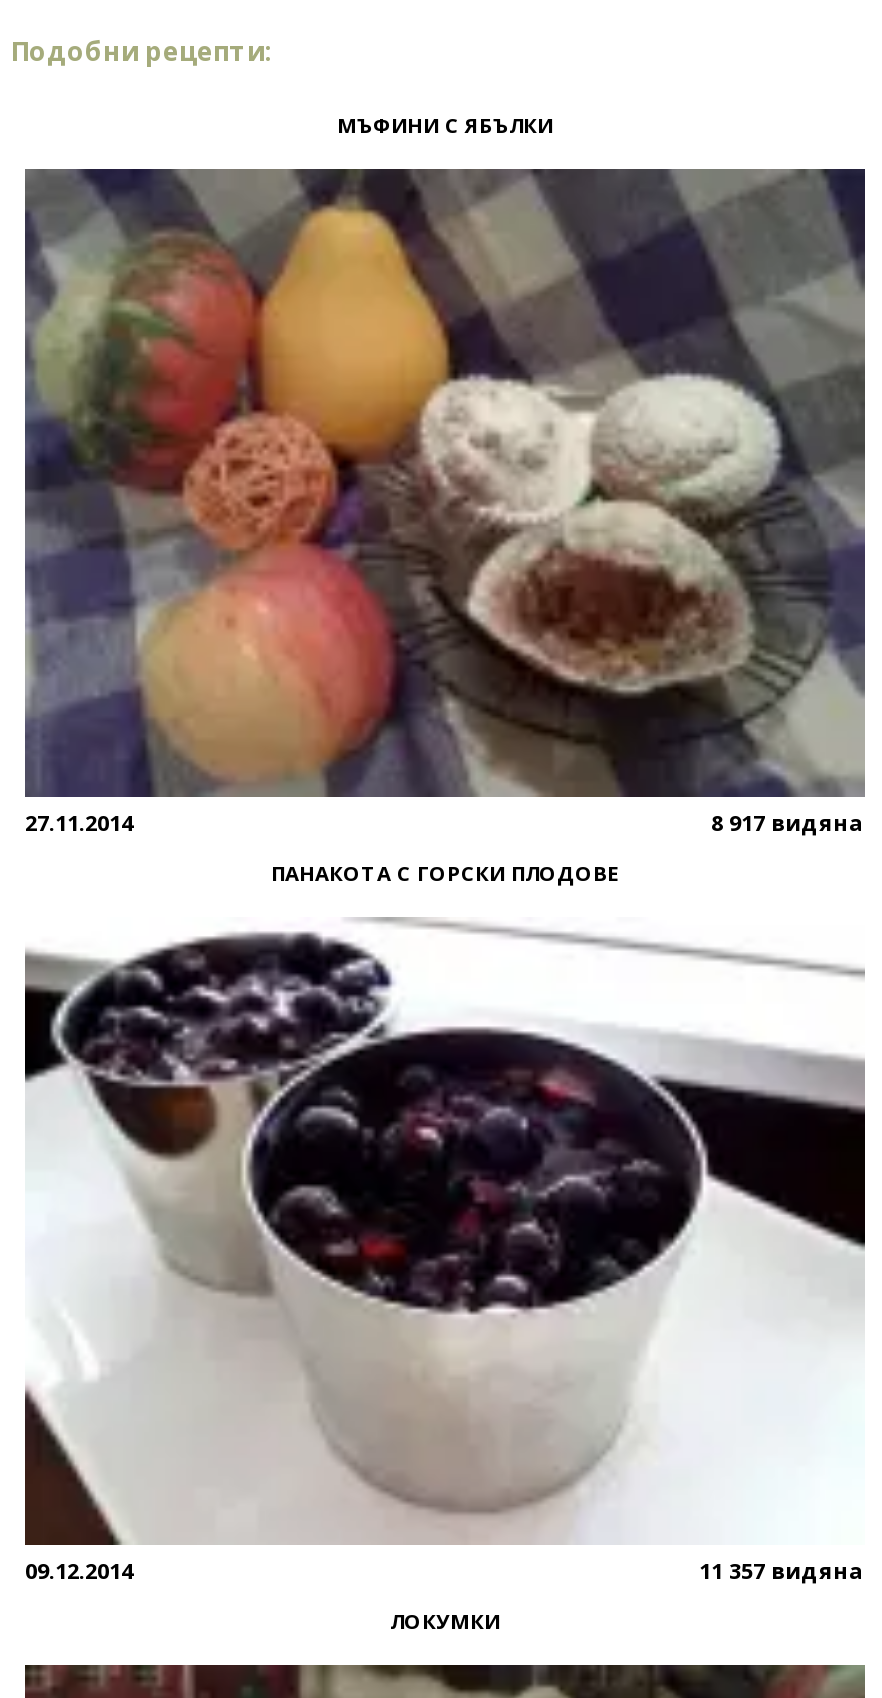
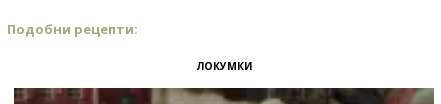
- МЪФИНИ С ЯБЪЛКИ

- [image]
- 27.11.2014
- 8 917 видяна
- ПАНАКОТА С ГОРСКИ ПЛОДОВЕ

- [image]
- 09.12.2014
- 11 357 видяна
